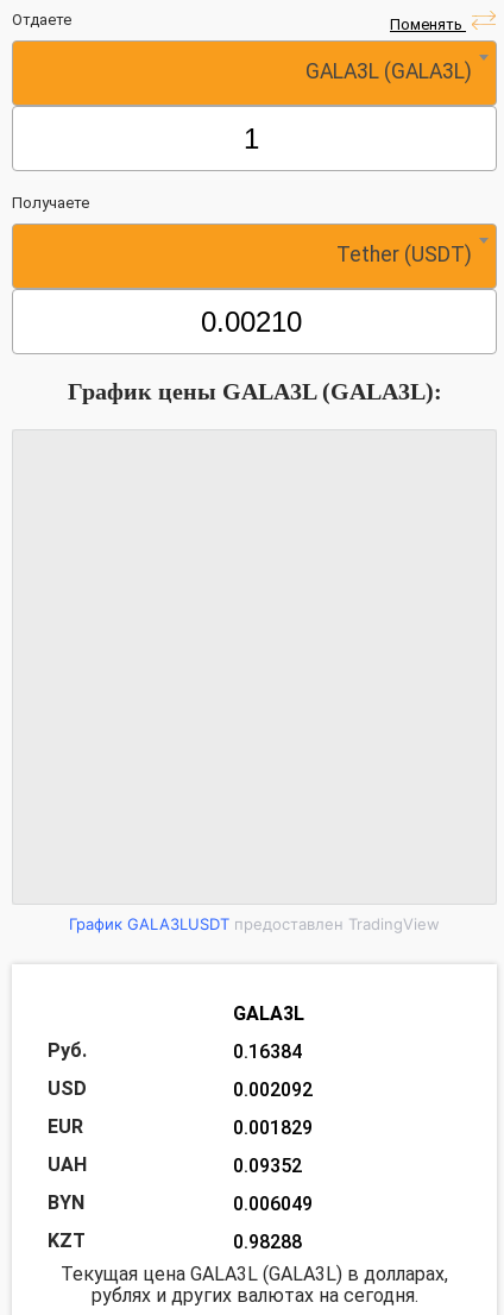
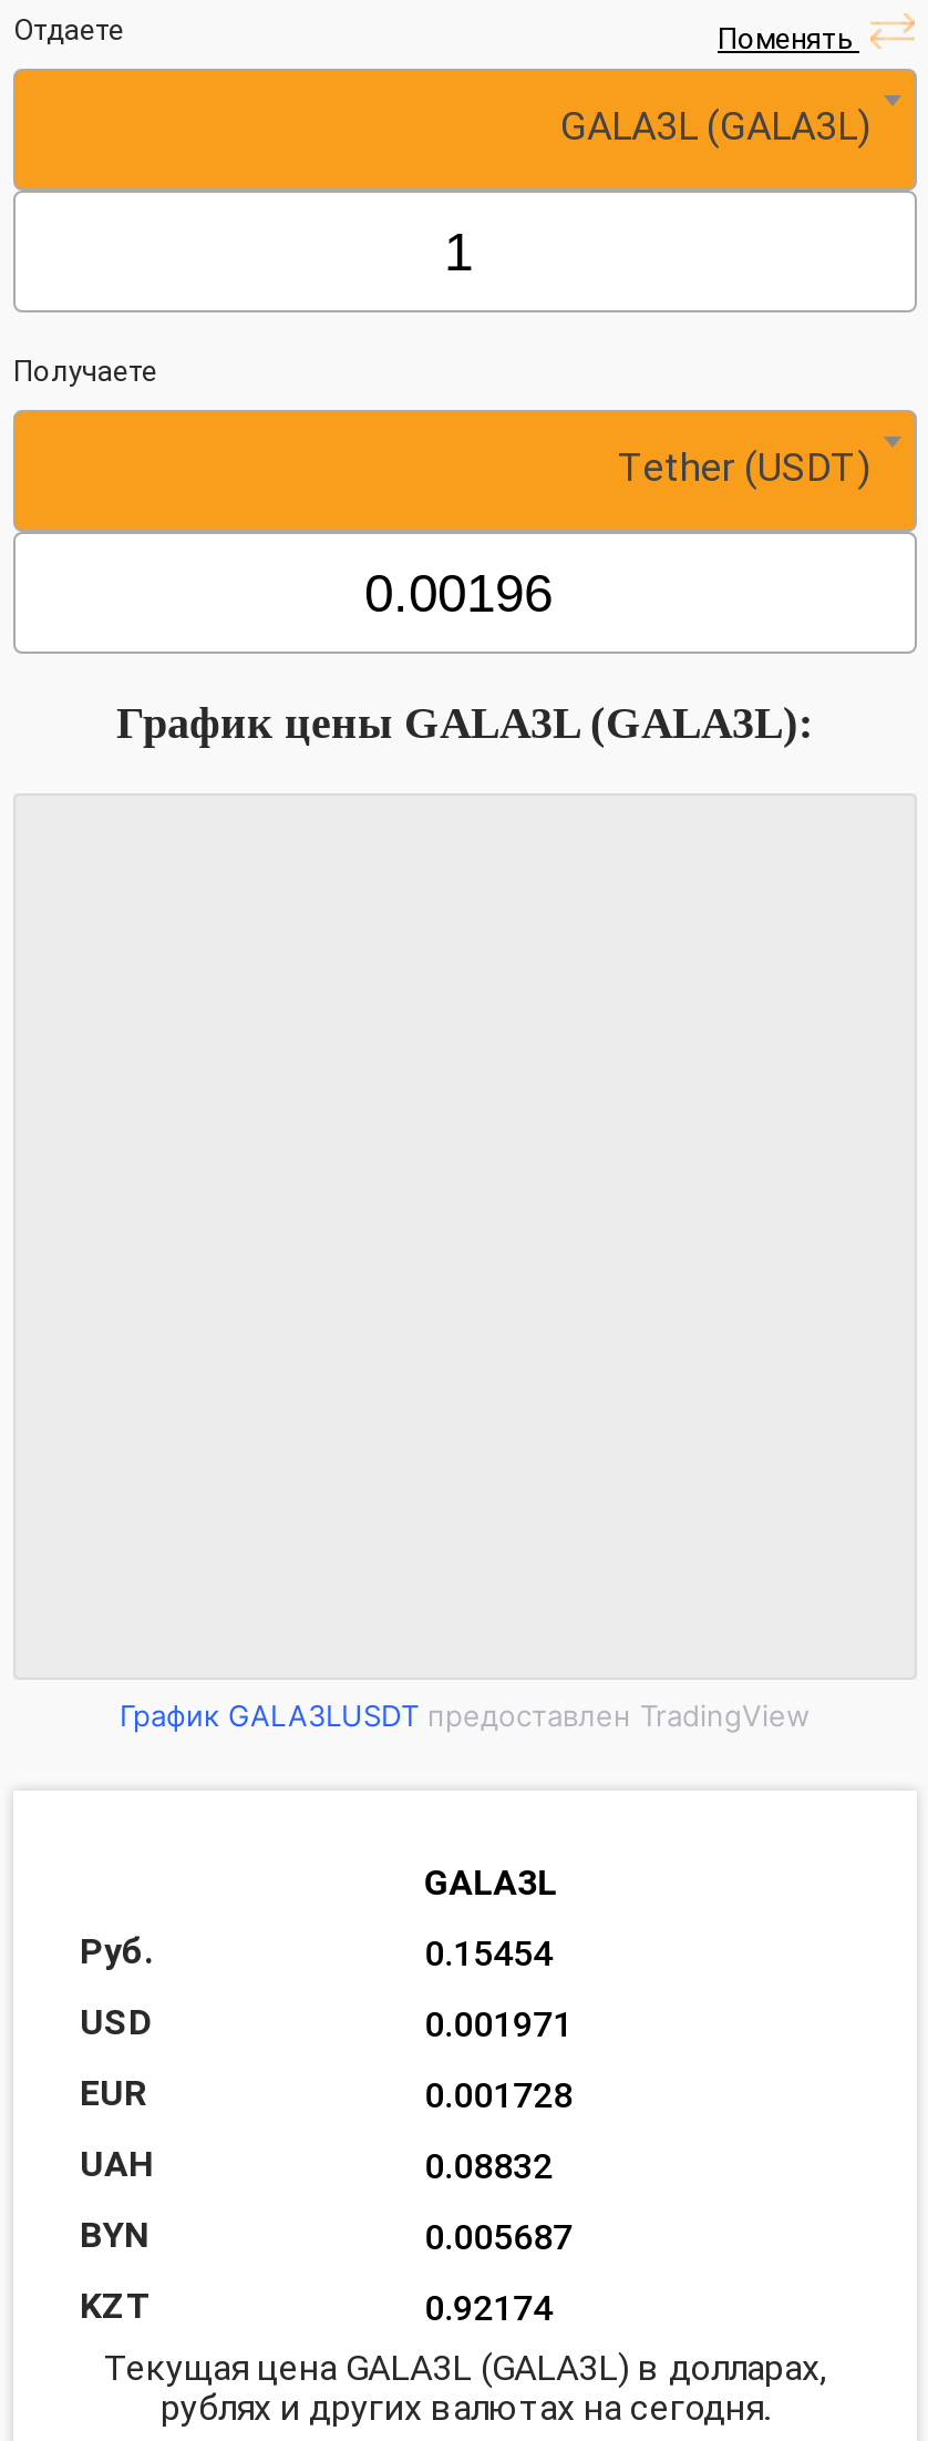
- 0.16384
+ 0.15454

- 0.002092
+ 0.001971

- 0.001829
+ 0.001728

- 0.09352
+ 0.08832

- 0.006049
+ 0.005687

- 0.98288
+ 0.92174
